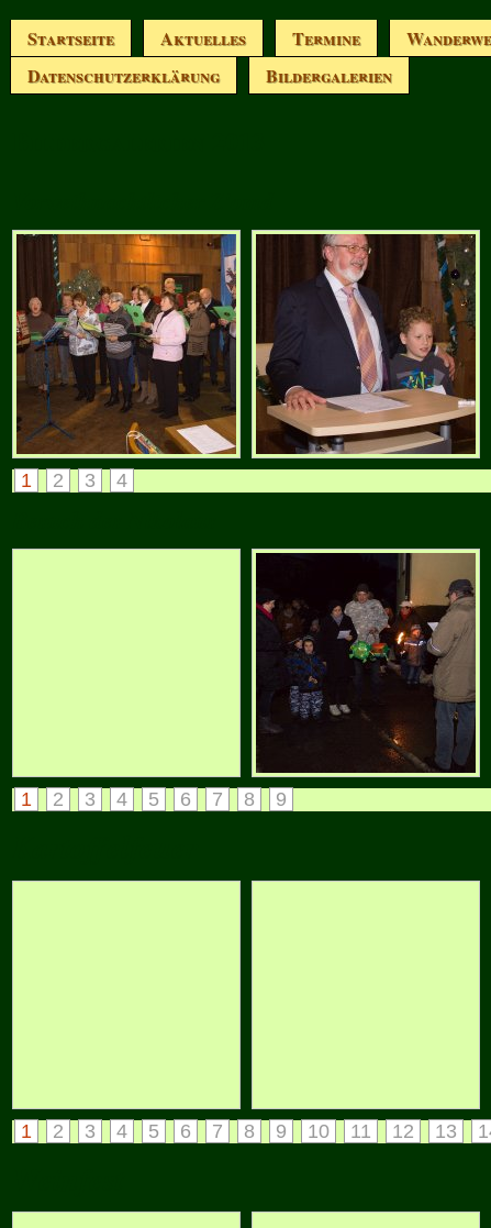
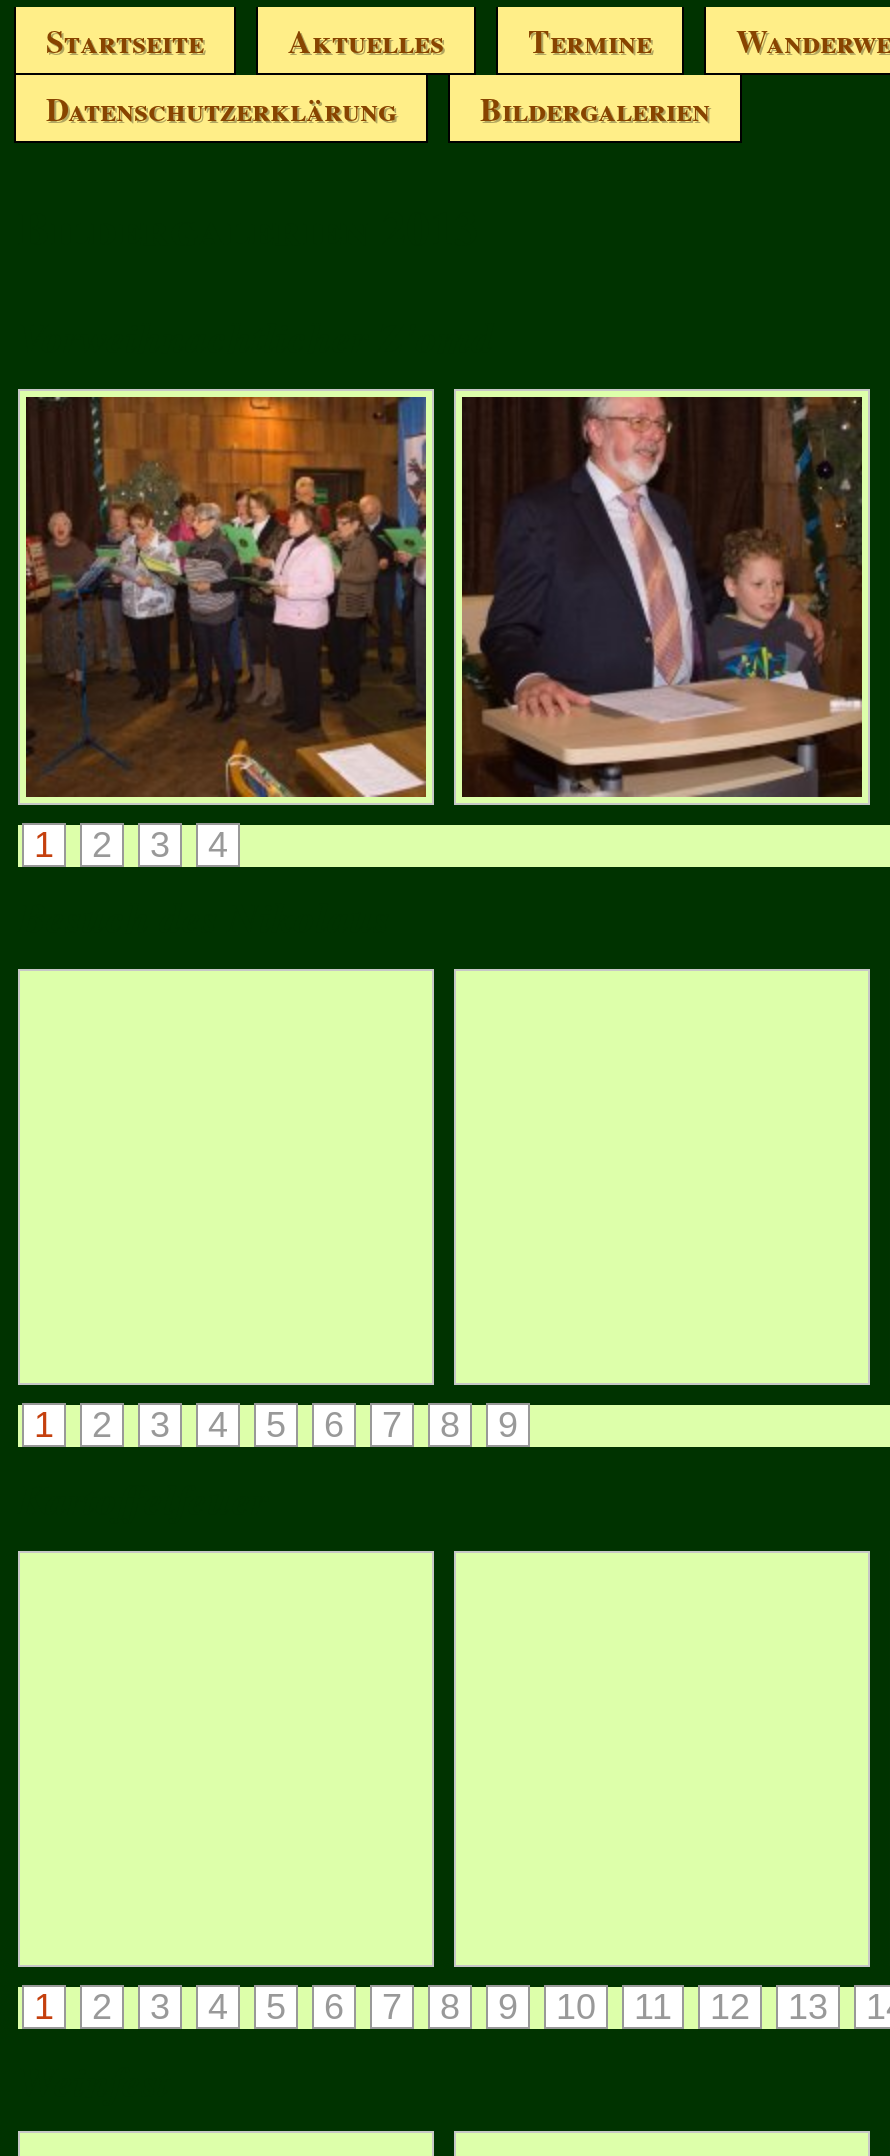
- [image]
